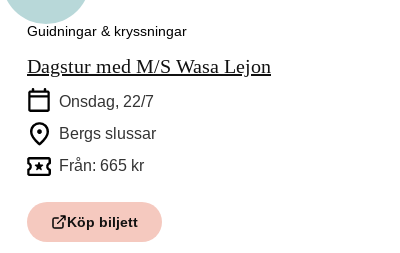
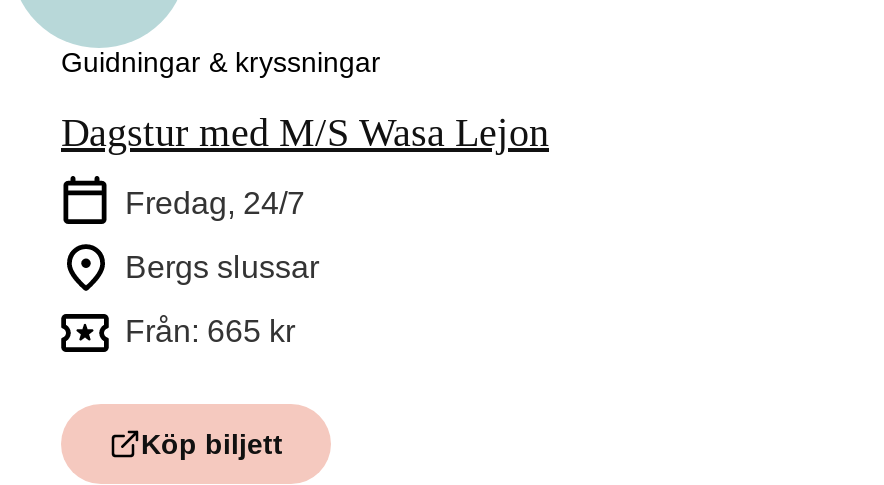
- Onsdag, 22/7
+ Fredag, 24/7
